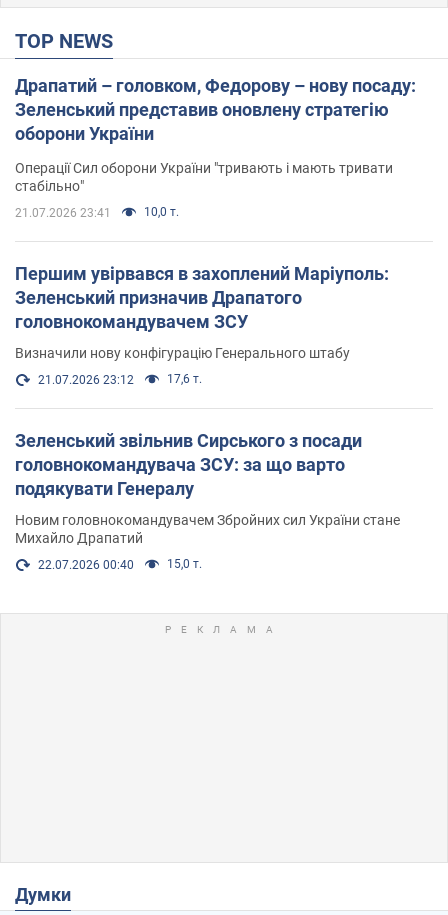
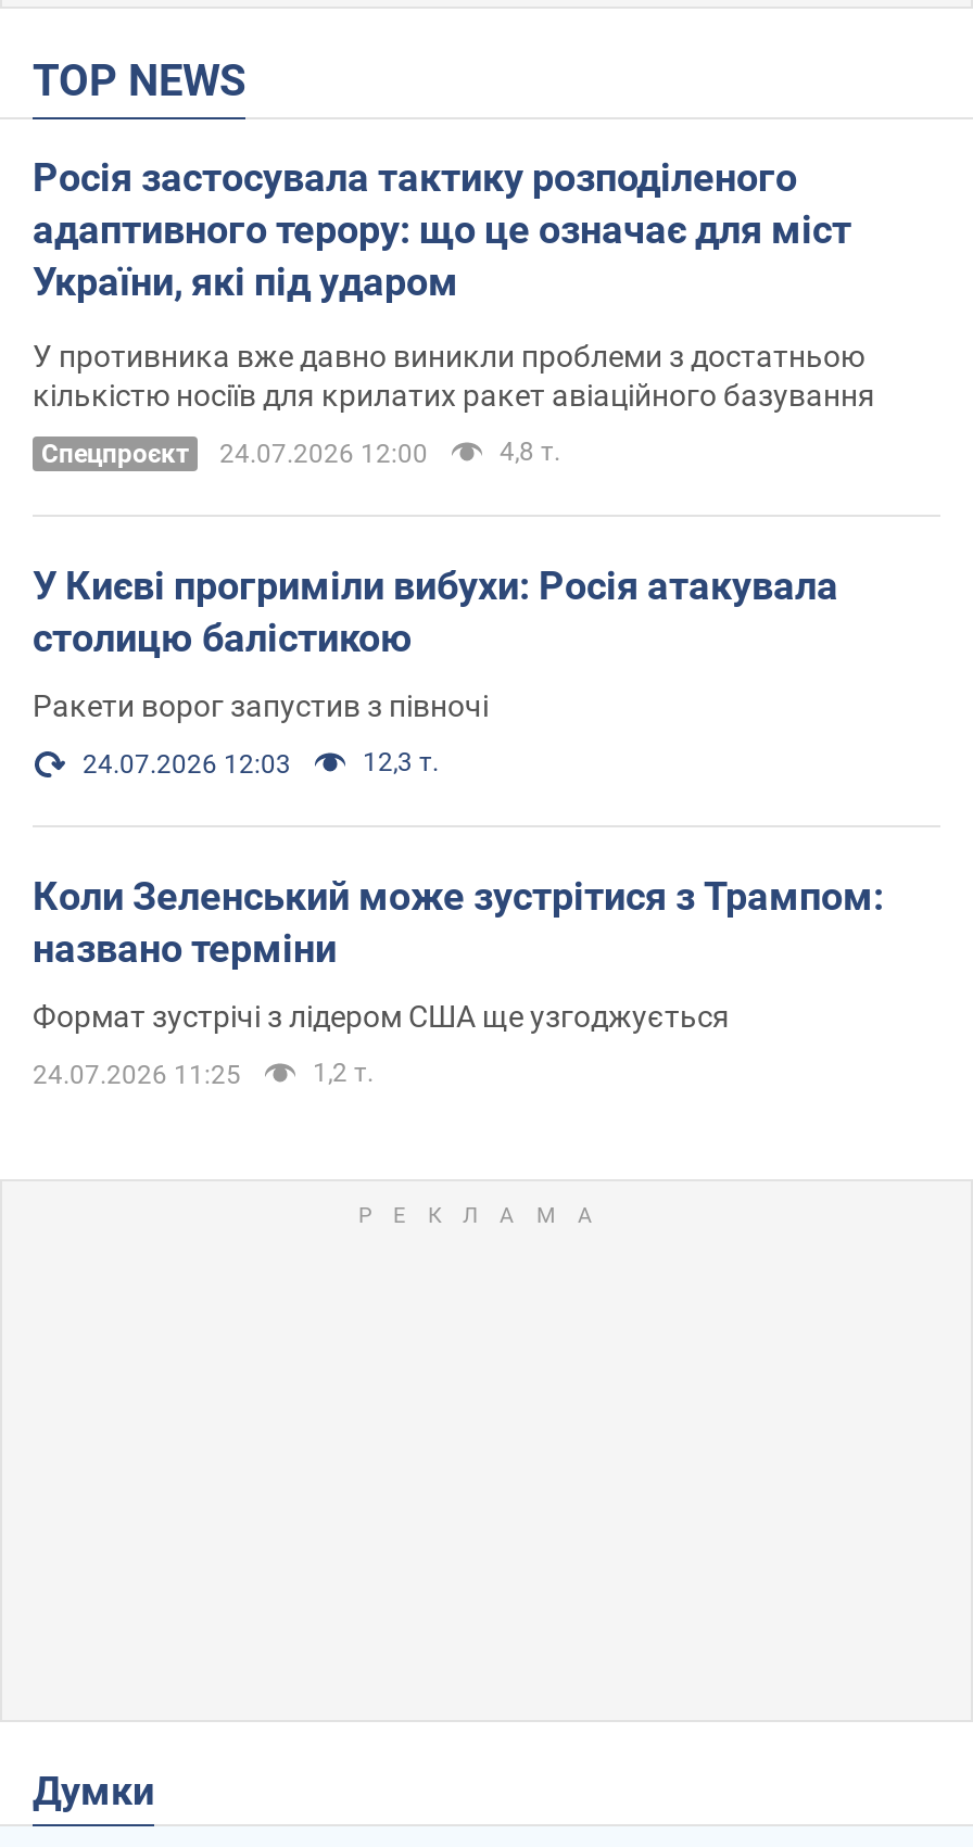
- Драпатий – головком, Федорову – нову посаду:
- Зеленський представив оновлену стратегію
- оборони України
+ Росія застосувала тактику розподіленого
+ адаптивного терору: що це означає для міст
+ України, які під ударом

- Операції Сил оборони України "тривають і мають тривати
- стабільно"
+ У противника вже давно виникли проблеми з достатньою
+ кількістю носіїв для крилатих ракет авіаційного базування

- 21.07.2026 23:41
- 10,0 т.
+ Cпецпроєкт
+ 24.07.2026 12:00
+ 4,8 т.

- Першим увірвався в захоплений Маріуполь:
- Зеленський призначив Драпатого
- головнокомандувачем ЗСУ
+ У Києві прогриміли вибухи: Росія атакувала
+ столицю балістикою

- Визначили нову конфігурацію Генерального штабу
+ Ракети ворог запустив з півночі

- 21.07.2026 23:12
- 17,6 т.
+ 24.07.2026 12:03
+ 12,3 т.

- Зеленський звільнив Сирського з посади
- головнокомандувача ЗСУ: за що варто
- подякувати Генералу
+ Коли Зеленський може зустрітися з Трампом:
+ названо терміни

- Новим головнокомандувачем Збройних сил України стане
- Михайло Драпатий
+ Формат зустрічі з лідером США ще узгоджується

- 22.07.2026 00:40
- 15,0 т.
+ 24.07.2026 11:25
+ 1,2 т.
